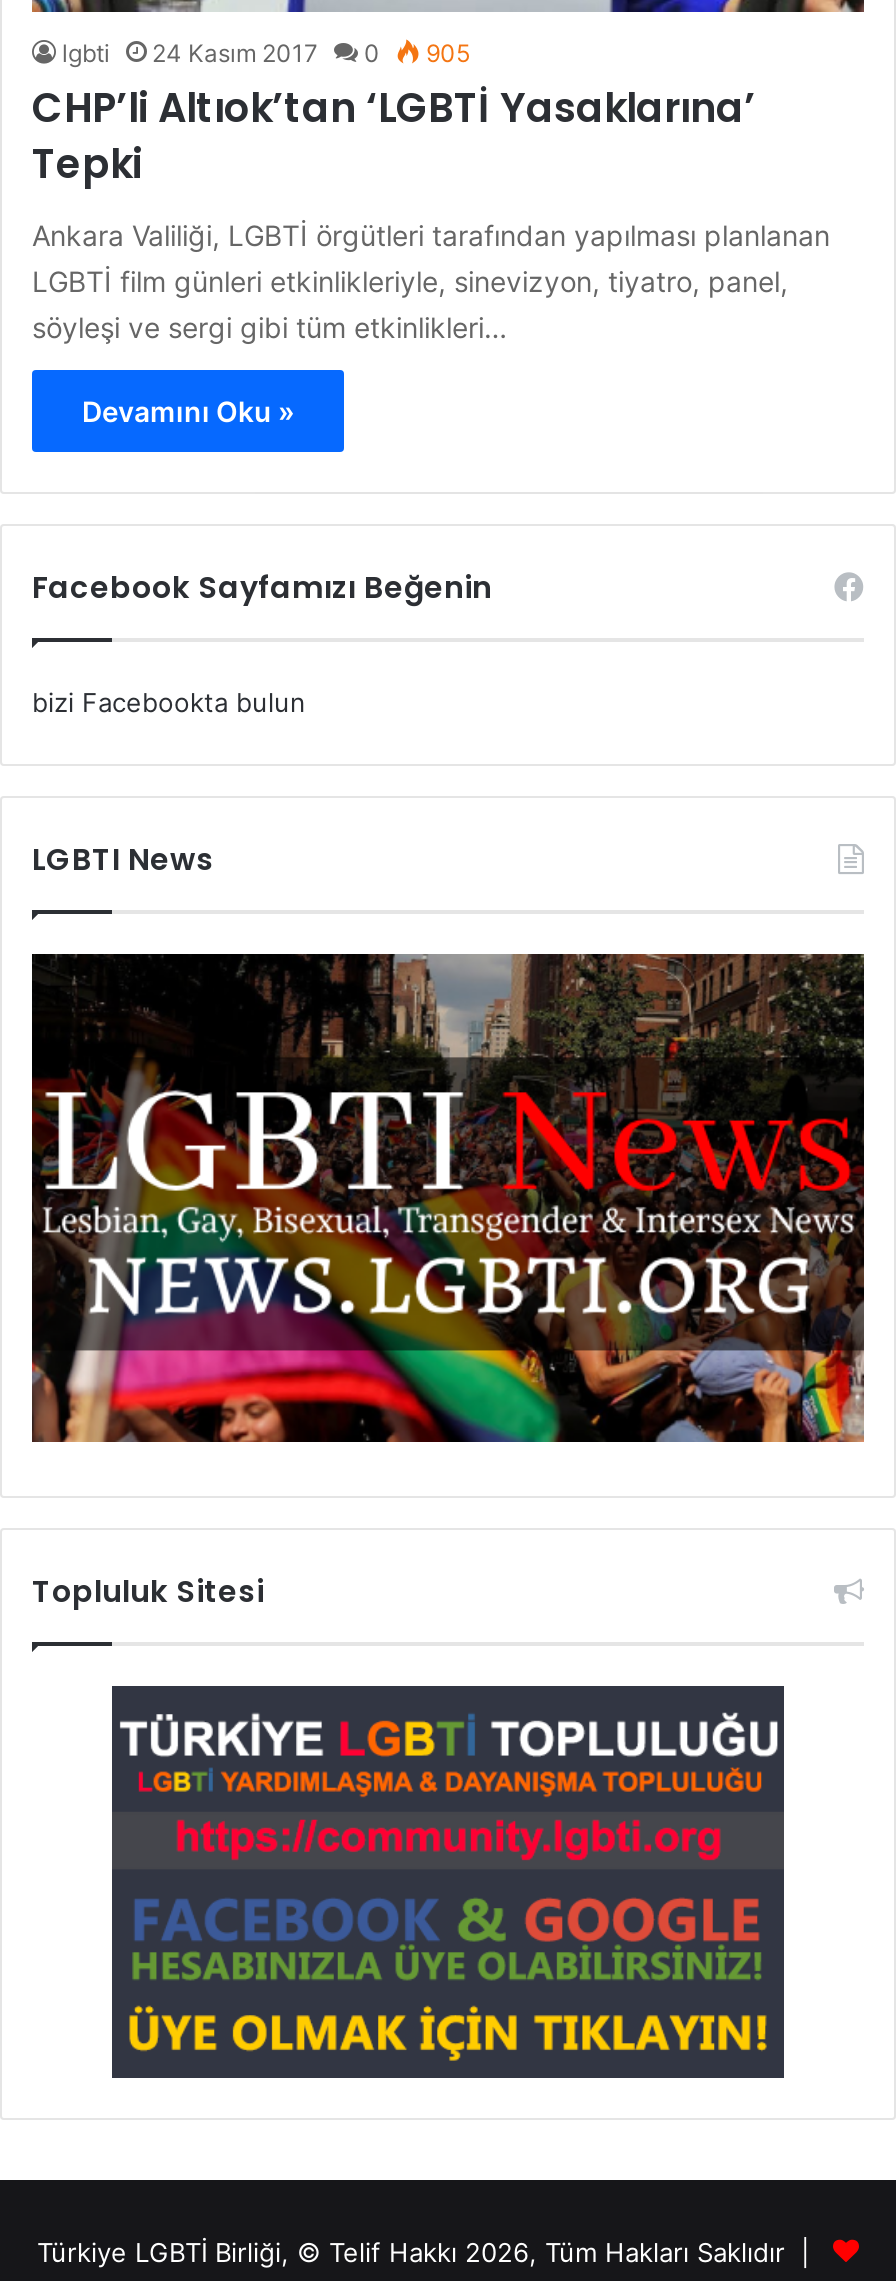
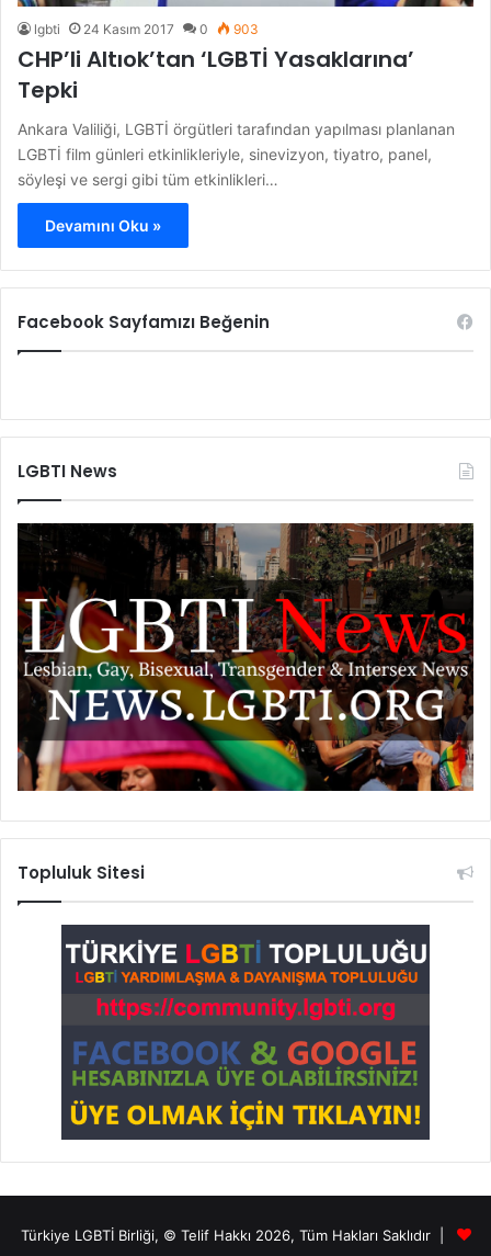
- lgbti 24 Kasım 2017 0 905
+ lgbti 24 Kasım 2017 0 903

- bizi Facebookta bulun
